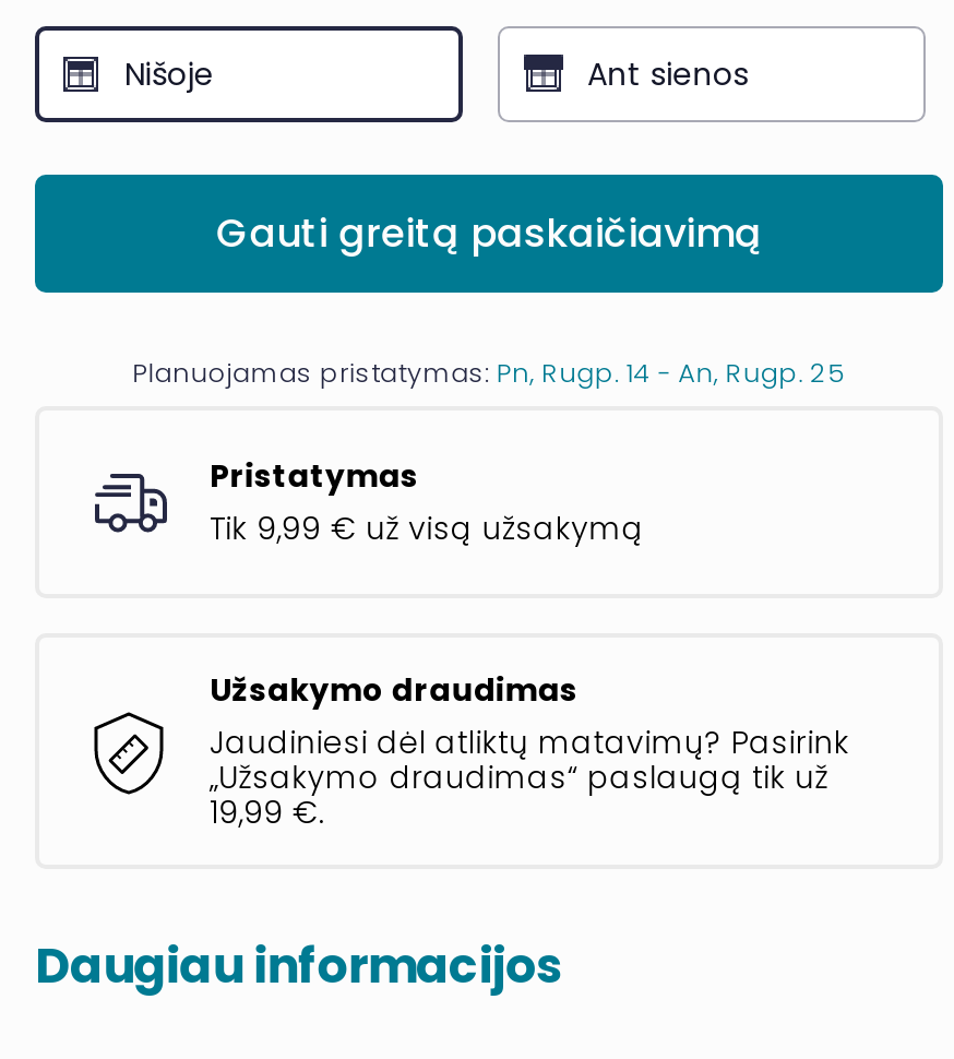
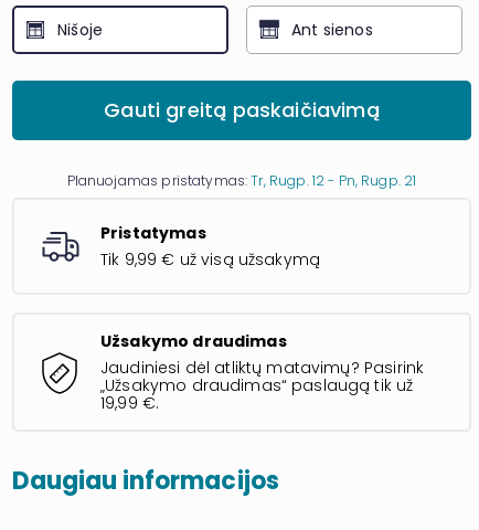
- Planuojamas pristatymas: Pn, Rugp. 14 - An, Rugp. 25
+ Planuojamas pristatymas: Tr, Rugp. 12 - Pn, Rugp. 21
